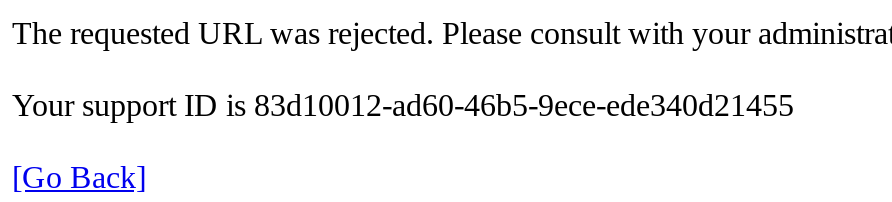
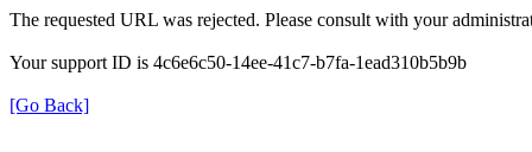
- Your support ID is 83d10012-ad60-46b5-9ece-ede340d21455
+ Your support ID is 4c6e6c50-14ee-41c7-b7fa-1ead310b5b9b
